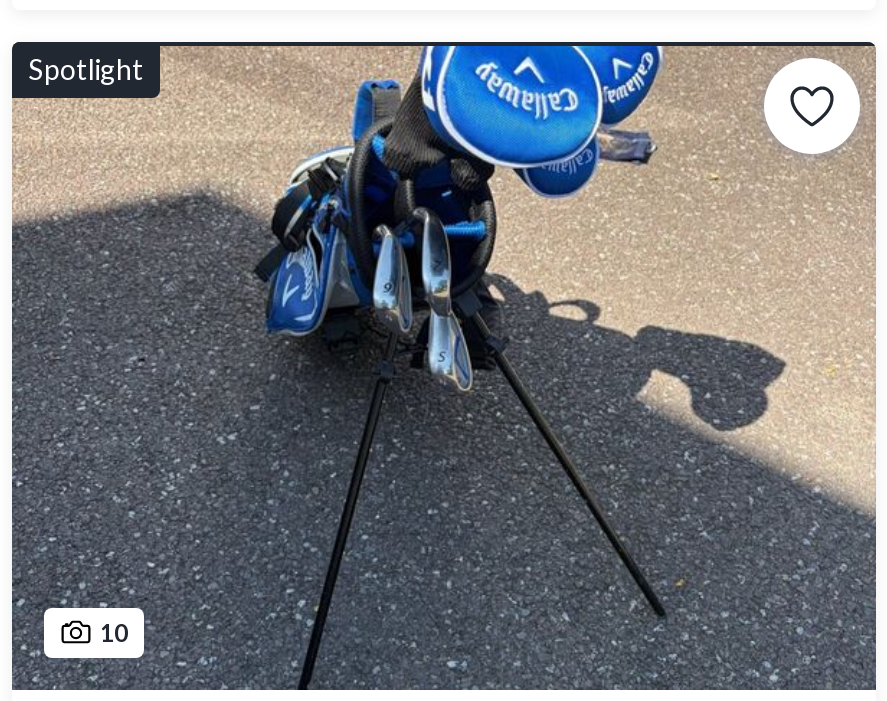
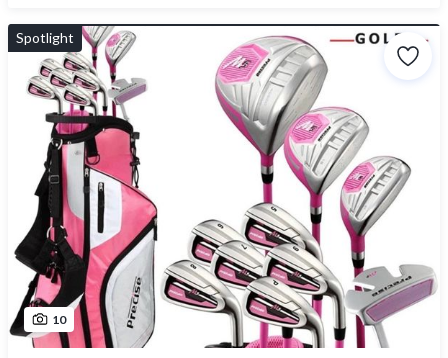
- [image]
+ [image]
